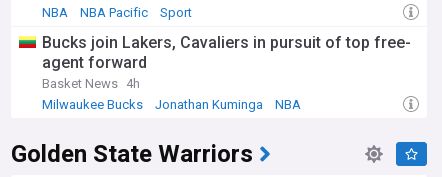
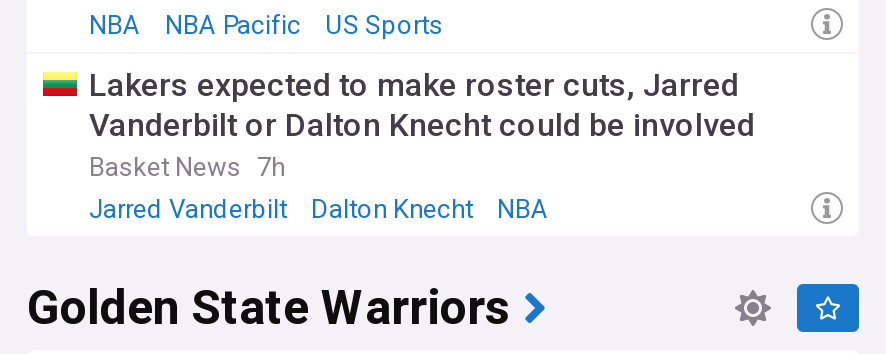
- Sport
+ US Sports

- Bucks join Lakers, Cavaliers in pursuit of top free-
- agent forward
- Basket News 4h
- Milwaukee Bucks
- Jonathan Kuminga
+ Lakers expected to make roster cuts, Jarred
+ Vanderbilt or Dalton Knecht could be involved
+ Basket News 7h
+ Jarred Vanderbilt
+ Dalton Knecht
